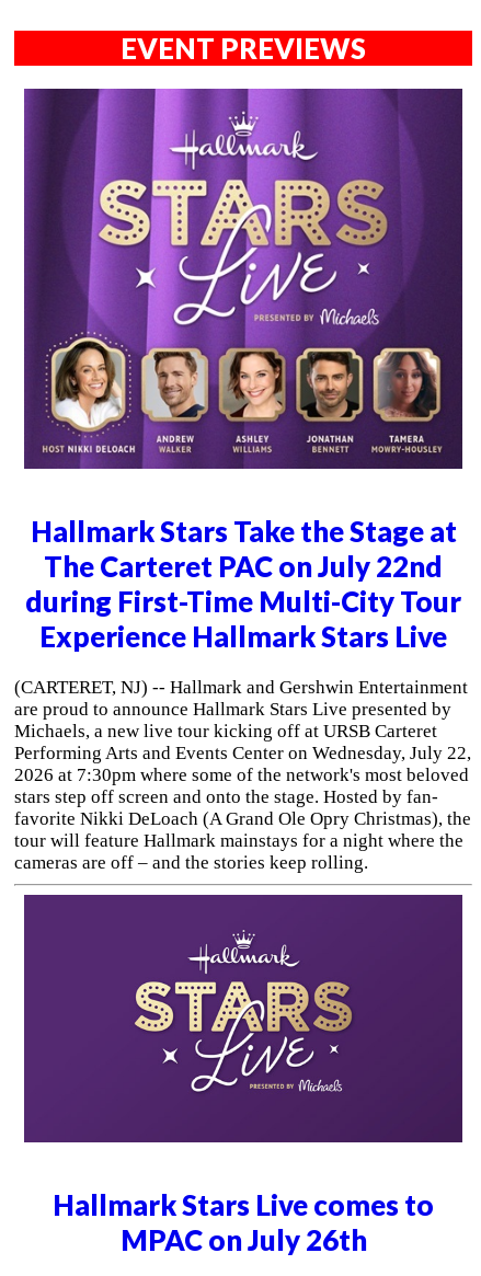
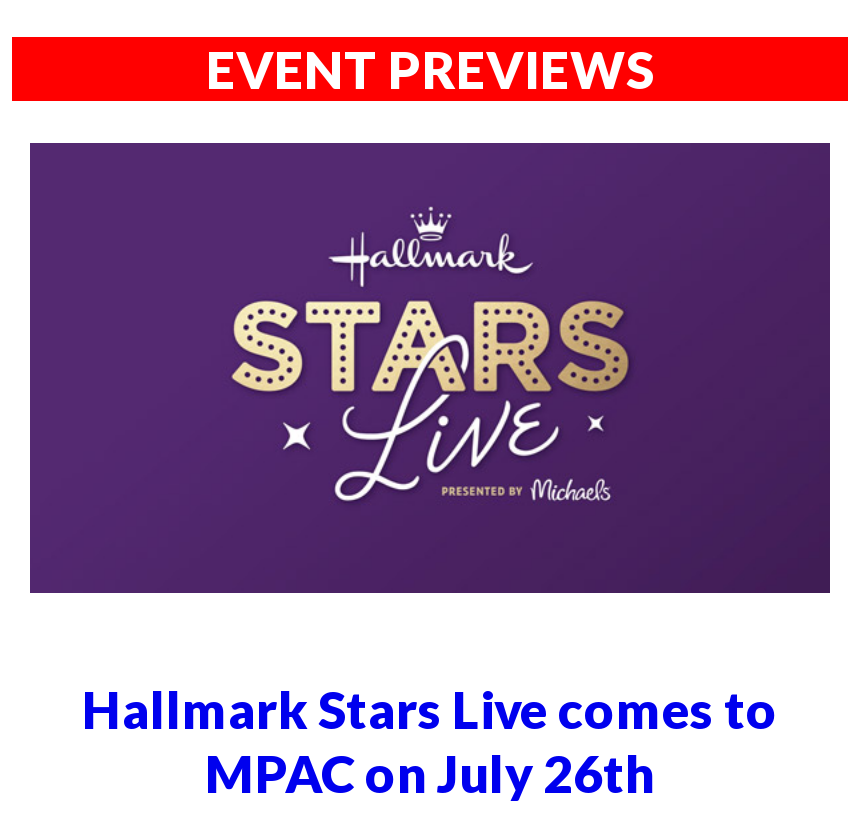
- [image]

- Hallmark Stars Take the Stage at
- The Carteret PAC on July 22nd
- during First-Time Multi-City Tour
- Experience Hallmark Stars Live
- (CARTERET, NJ) -- Hallmark and Gershwin Entertainment
- are proud to announce Hallmark Stars Live presented by
- Michaels, a new live tour kicking off at URSB Carteret
- Performing Arts and Events Center on Wednesday, July 22,
- 2026 at 7:30pm where some of the network's most beloved
- stars step off screen and onto the stage. Hosted by fan-
- favorite Nikki DeLoach (A Grand Ole Opry Christmas), the
- tour will feature Hallmark mainstays for a night where the
- cameras are off – and the stories keep rolling.
